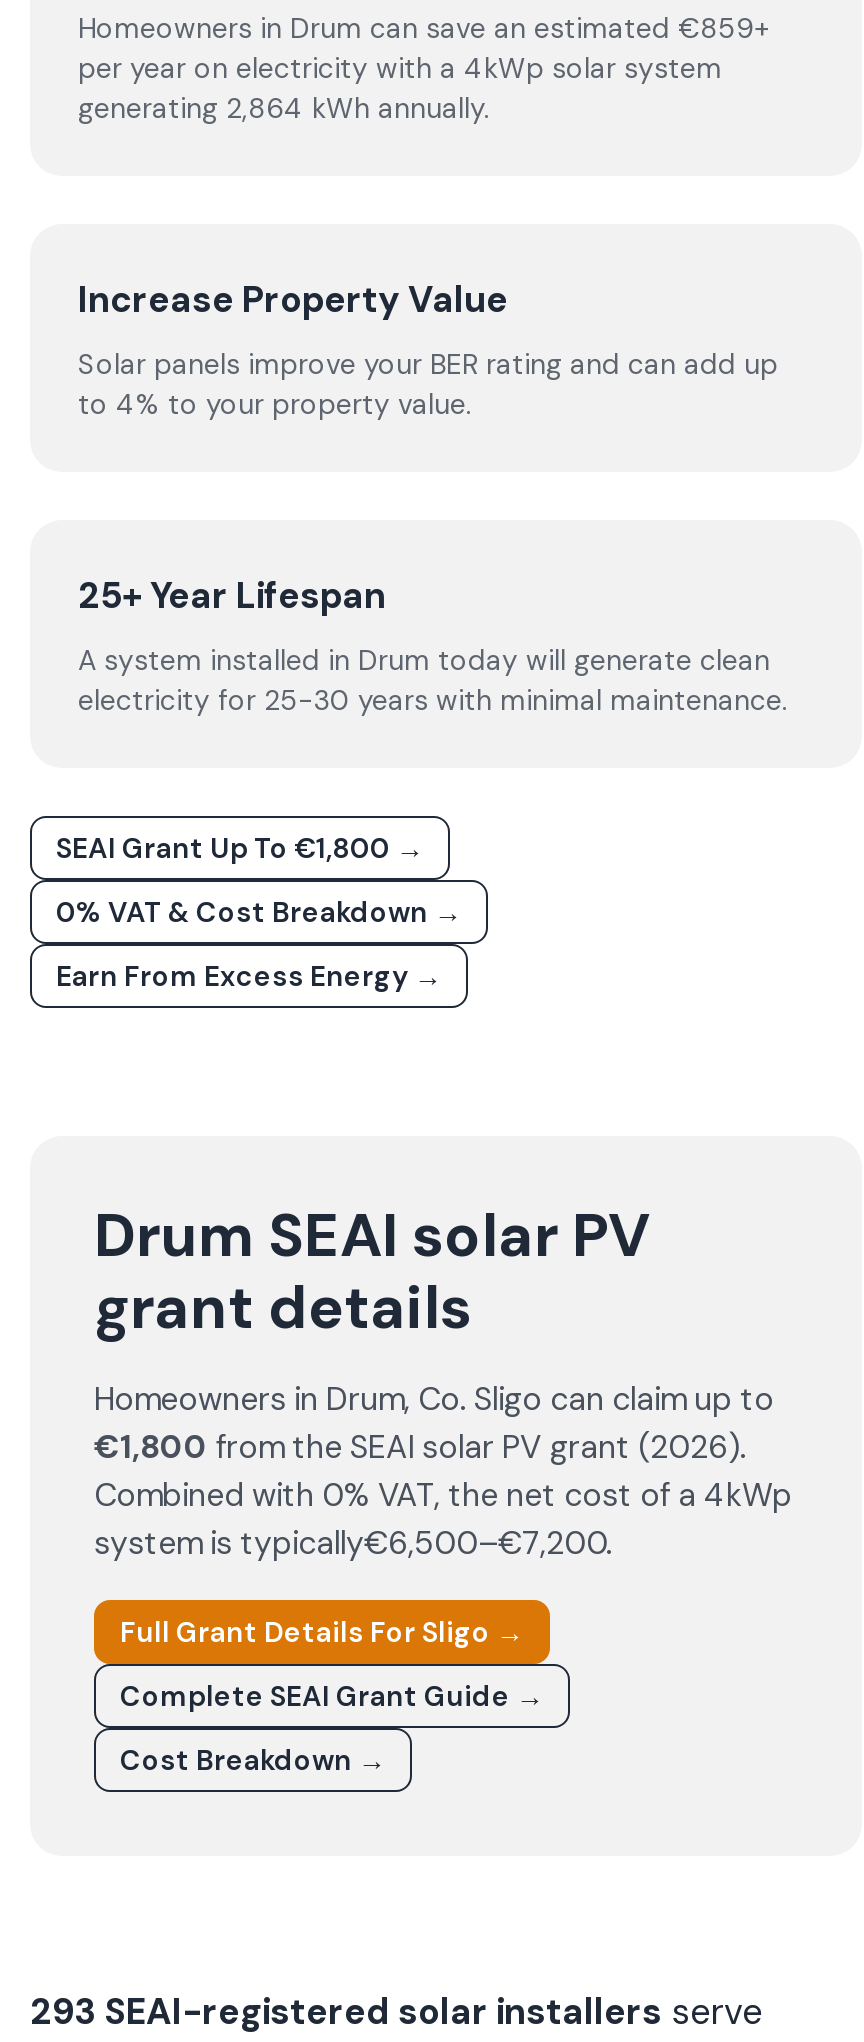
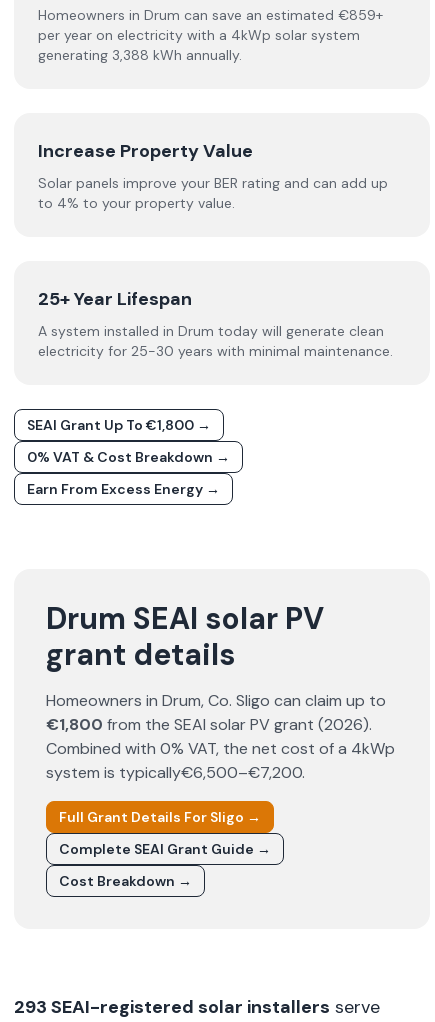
- generating 2,864 kWh annually.
+ generating 3,388 kWh annually.
